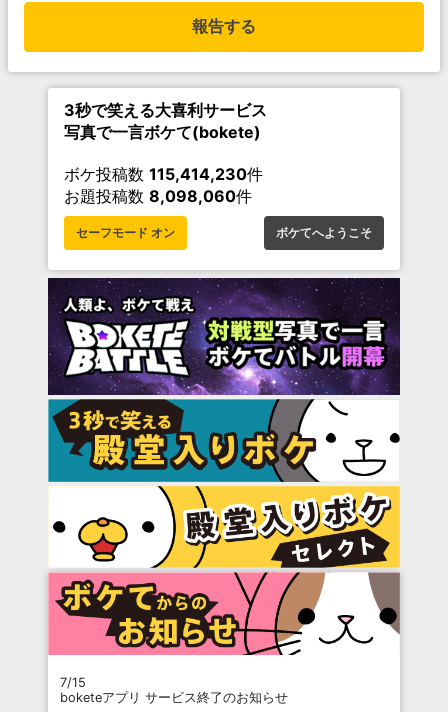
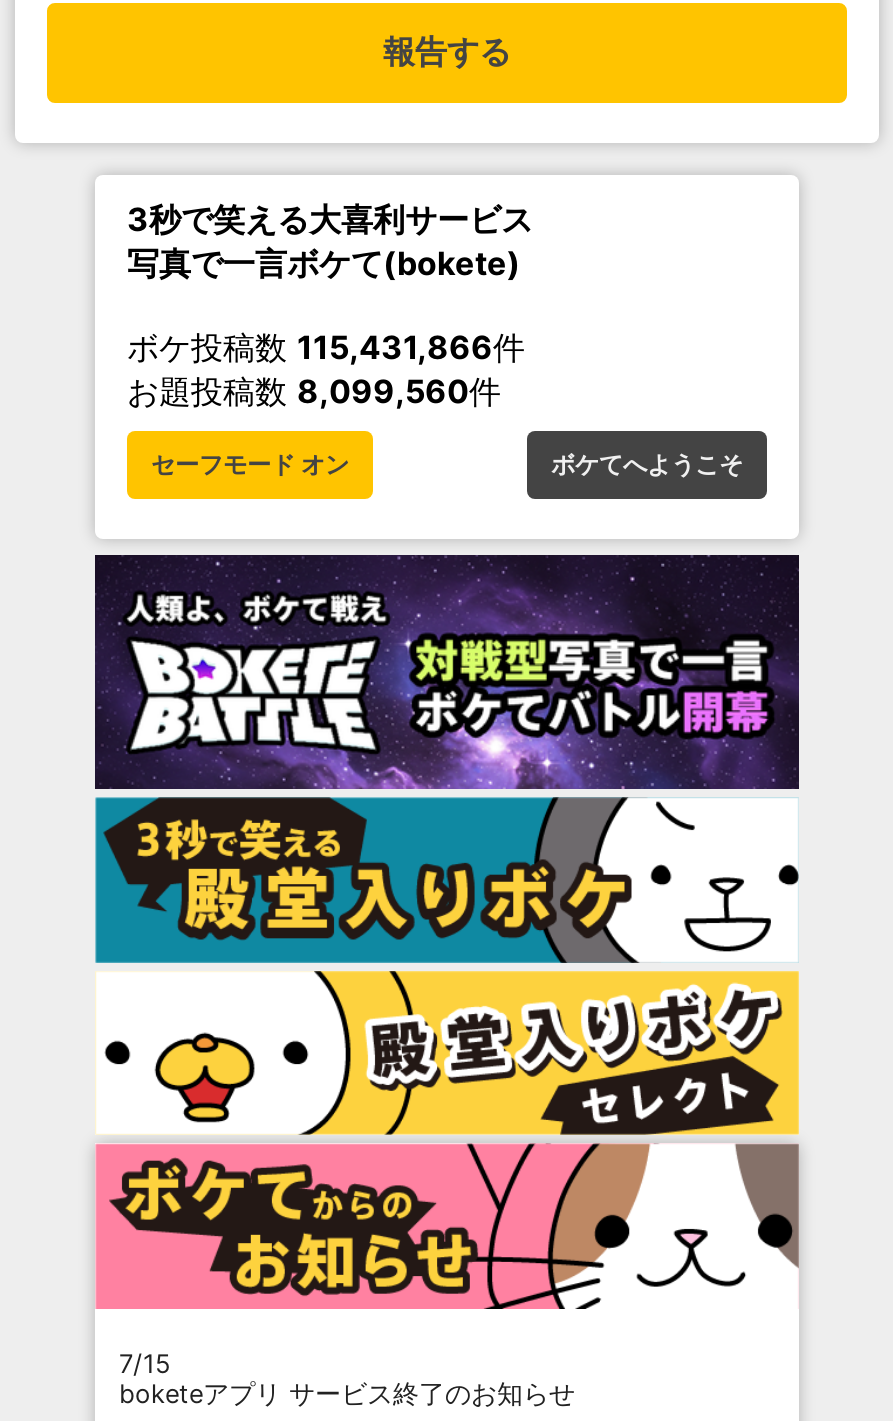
- ボケ投稿数115,414,230件
+ ボケ投稿数115,431,866件

- お題投稿数8,098,060件
+ お題投稿数8,099,560件
